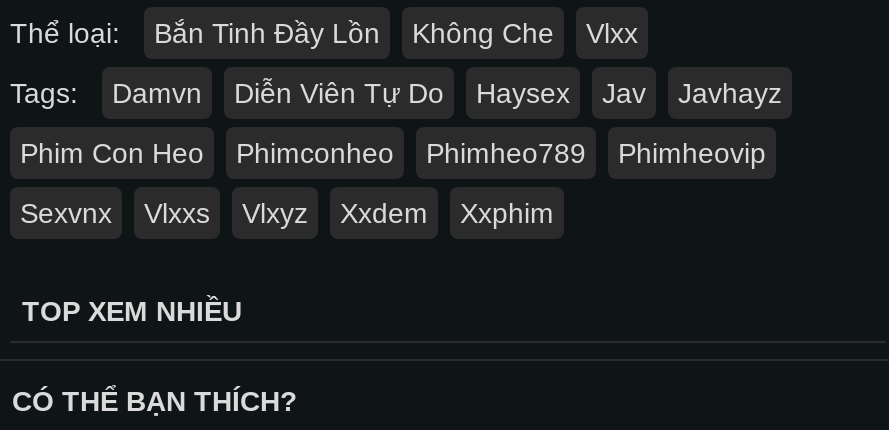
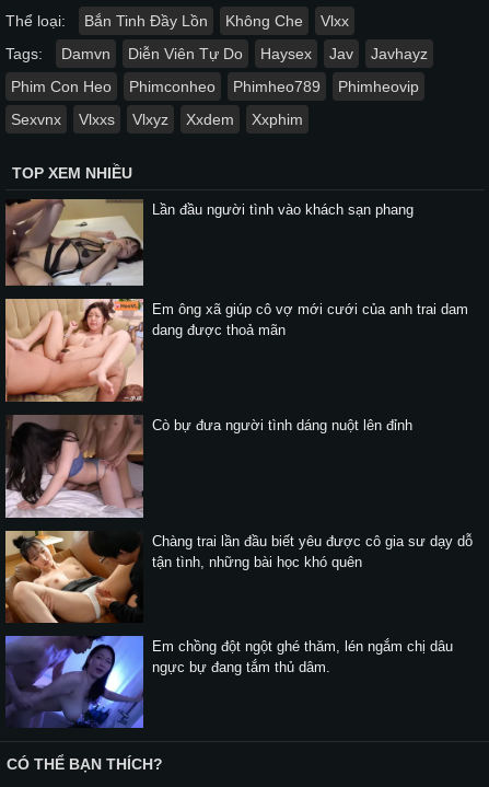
+ [image]
+ Lần đầu người tình vào khách sạn phang

+ [image]
+ Em ông xã giúp cô vợ mới cưới của anh trai dam
+ dang được thoả mãn

+ [image]
+ Cò bự đưa người tình dáng nuột lên đỉnh

+ [image]
+ Chàng trai lần đầu biết yêu được cô gia sư dạy dỗ
+ tận tình, những bài học khó quên

+ [image]
+ Em chồng đột ngột ghé thăm, lén ngắm chị dâu
+ ngực bự đang tắm thủ dâm.
